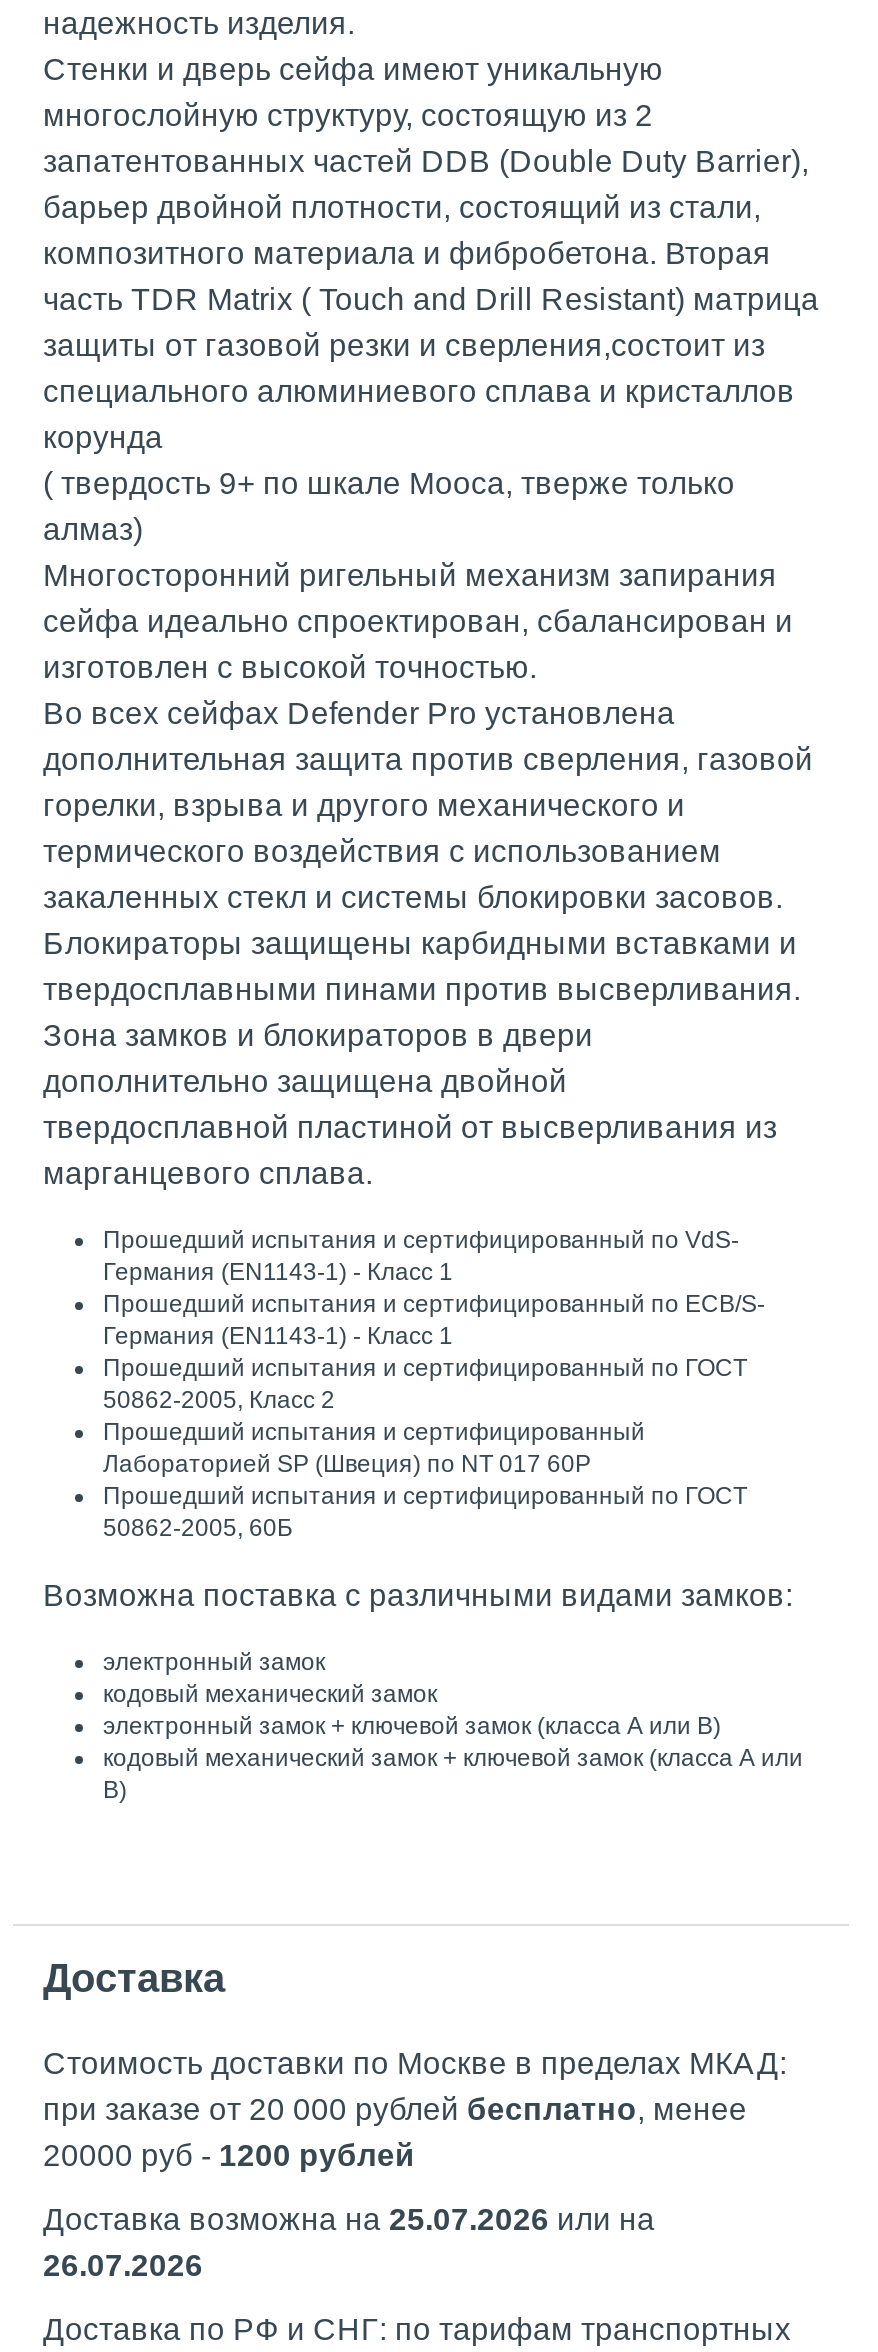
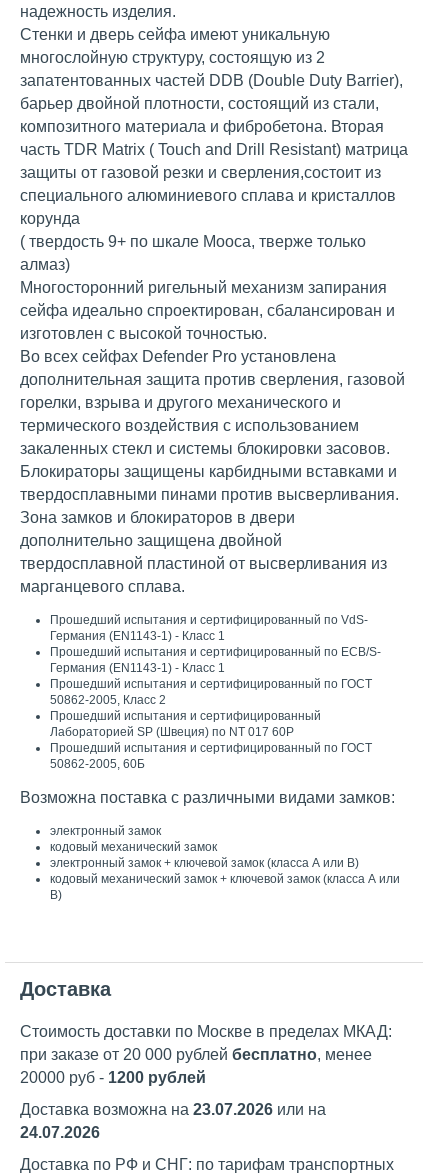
- Доставка возможна на 25.07.2026 или на
+ Доставка возможна на 23.07.2026 или на

- 26.07.2026
+ 24.07.2026
